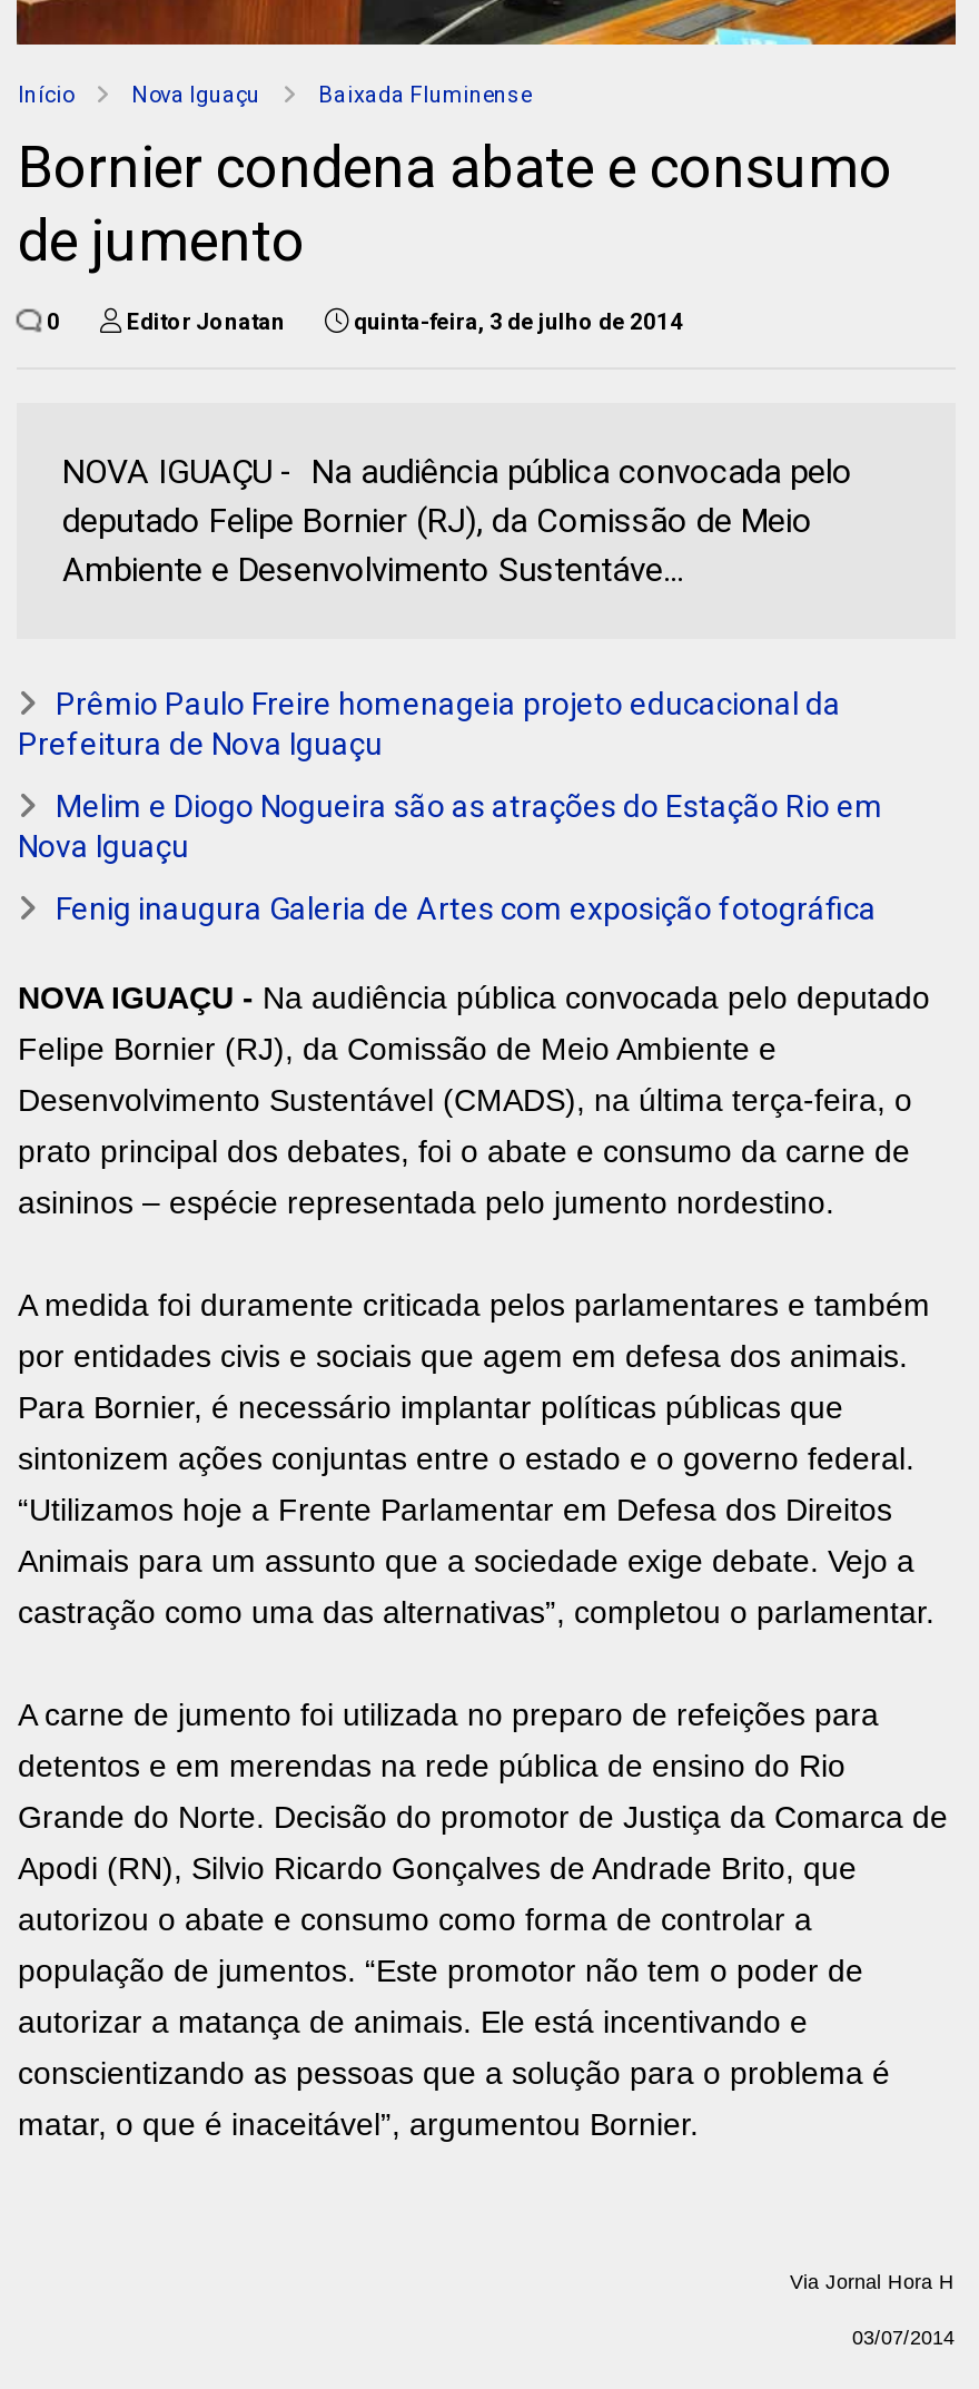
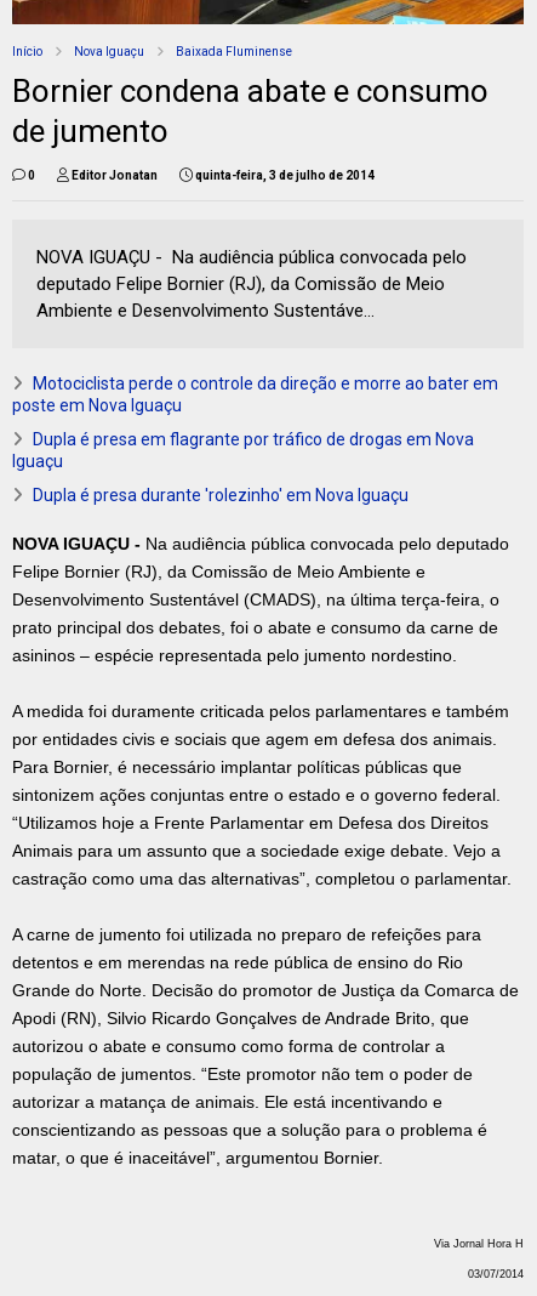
- Prêmio Paulo Freire homenageia projeto educacional da
- Prefeitura de Nova Iguaçu
+ Motociclista perde o controle da direção e morre ao bater em
+ poste em Nova Iguaçu

- Melim e Diogo Nogueira são as atrações do Estação Rio em
- Nova Iguaçu
+ Dupla é presa em flagrante por tráfico de drogas em Nova
+ Iguaçu

- Fenig inaugura Galeria de Artes com exposição fotográfica
+ Dupla é presa durante 'rolezinho' em Nova Iguaçu
